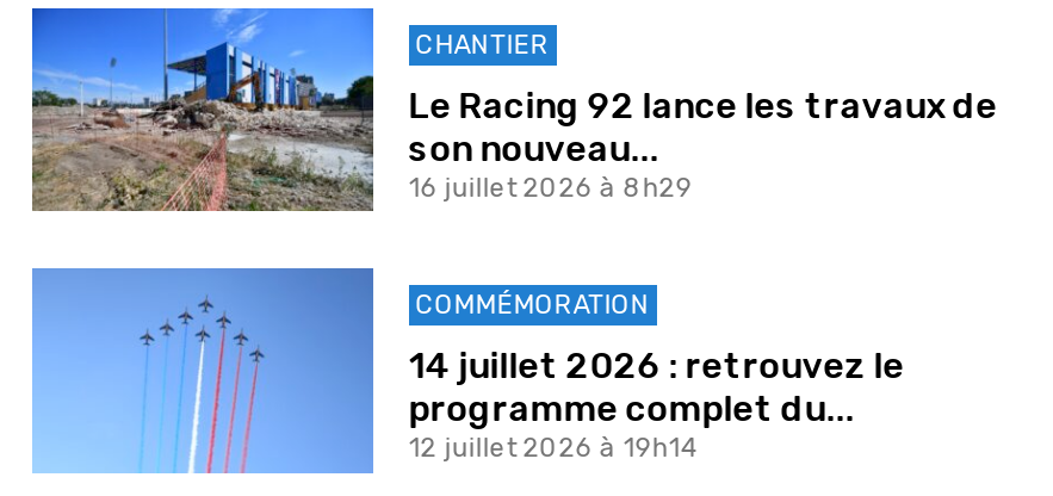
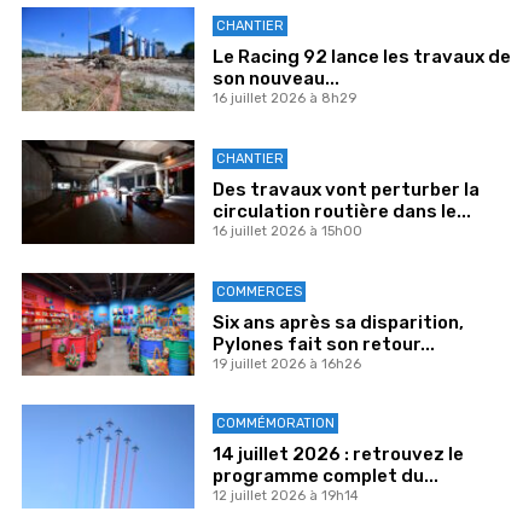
+ [image]
+ CHANTIER
+ Des travaux vont perturber la
+ circulation routière dans le...
+ 16 juillet 2026 à 15h00

+ [image]
+ COMMERCES
+ Six ans après sa disparition,
+ Pylones fait son retour...
+ 19 juillet 2026 à 16h26
